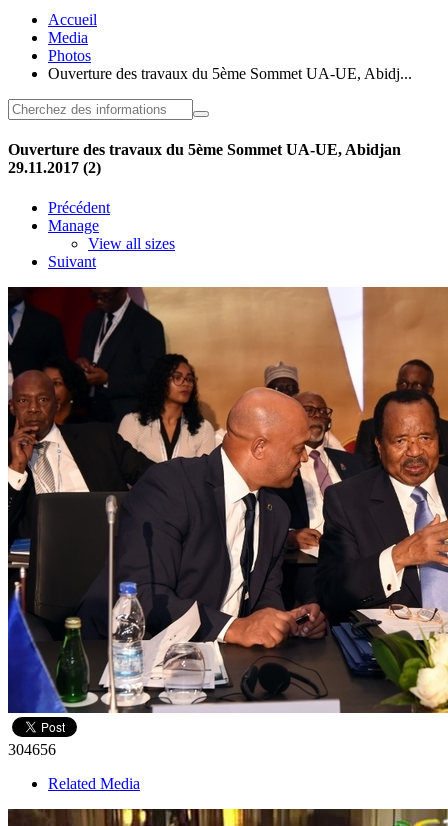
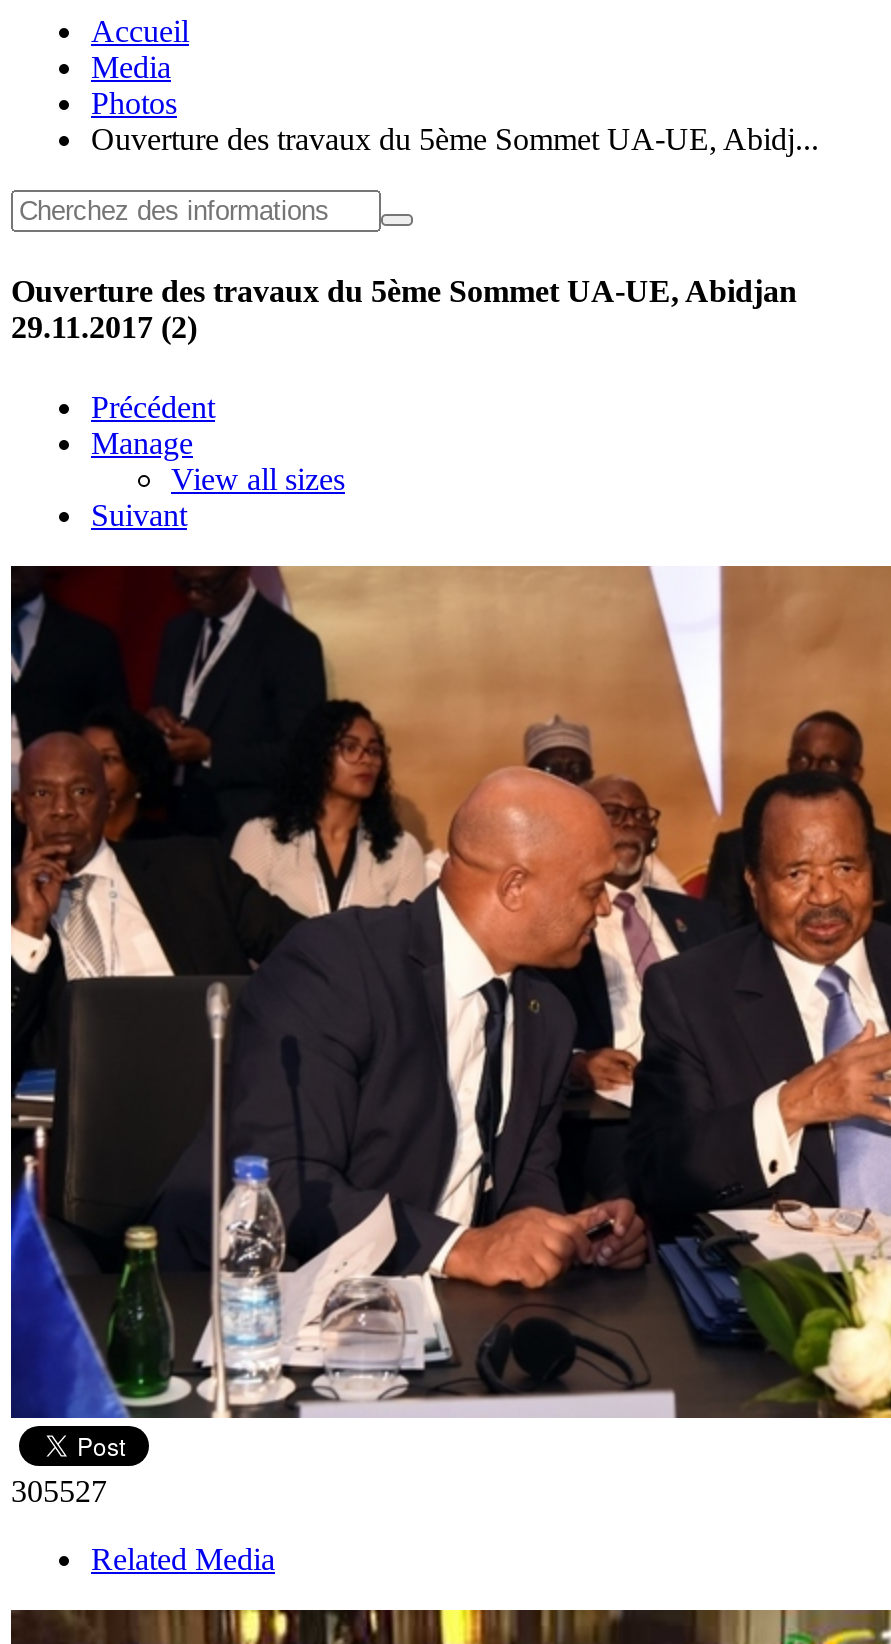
- 304656
+ 305527
